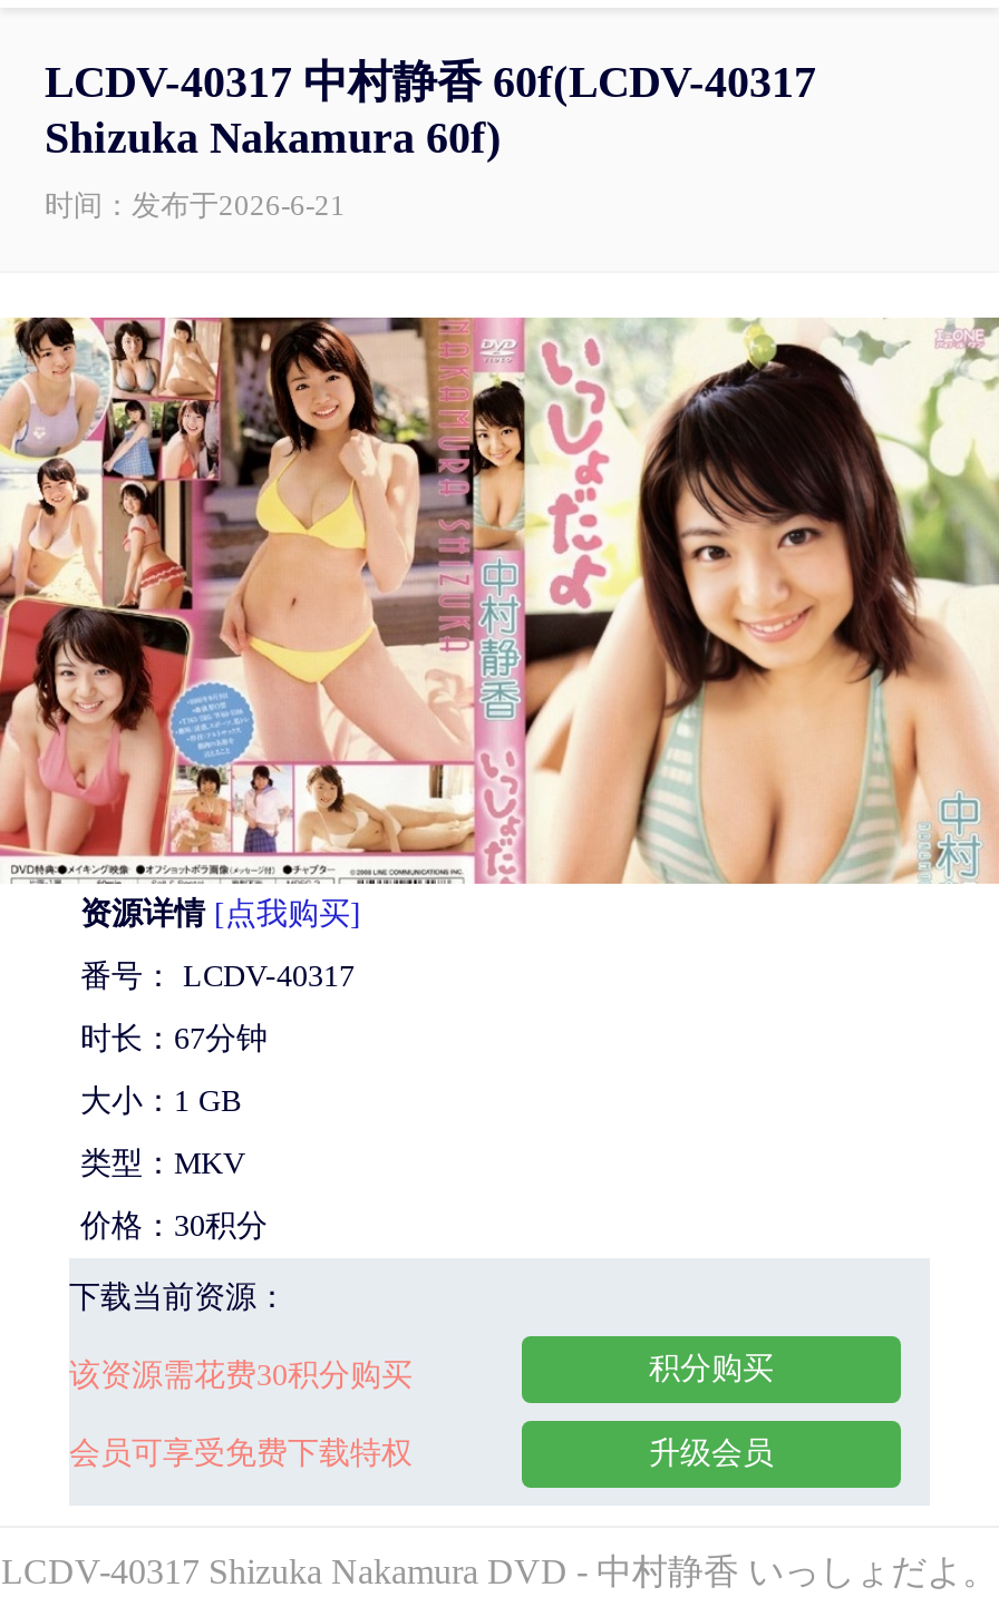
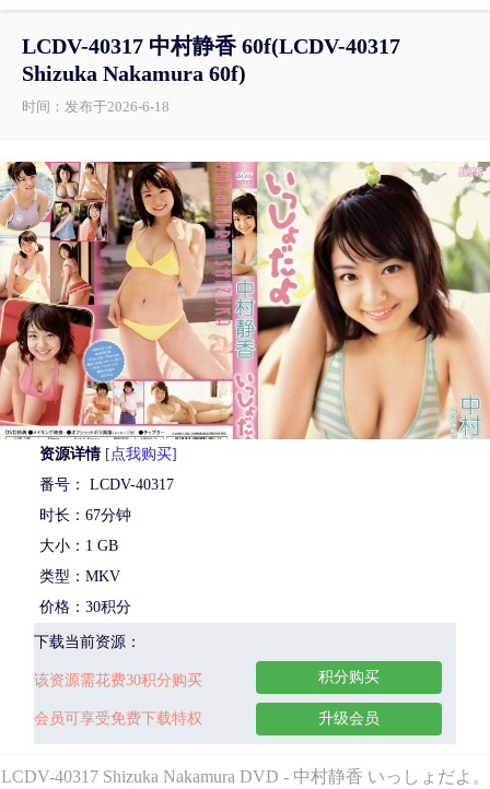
- 时间：发布于2026-6-21
+ 时间：发布于2026-6-18
